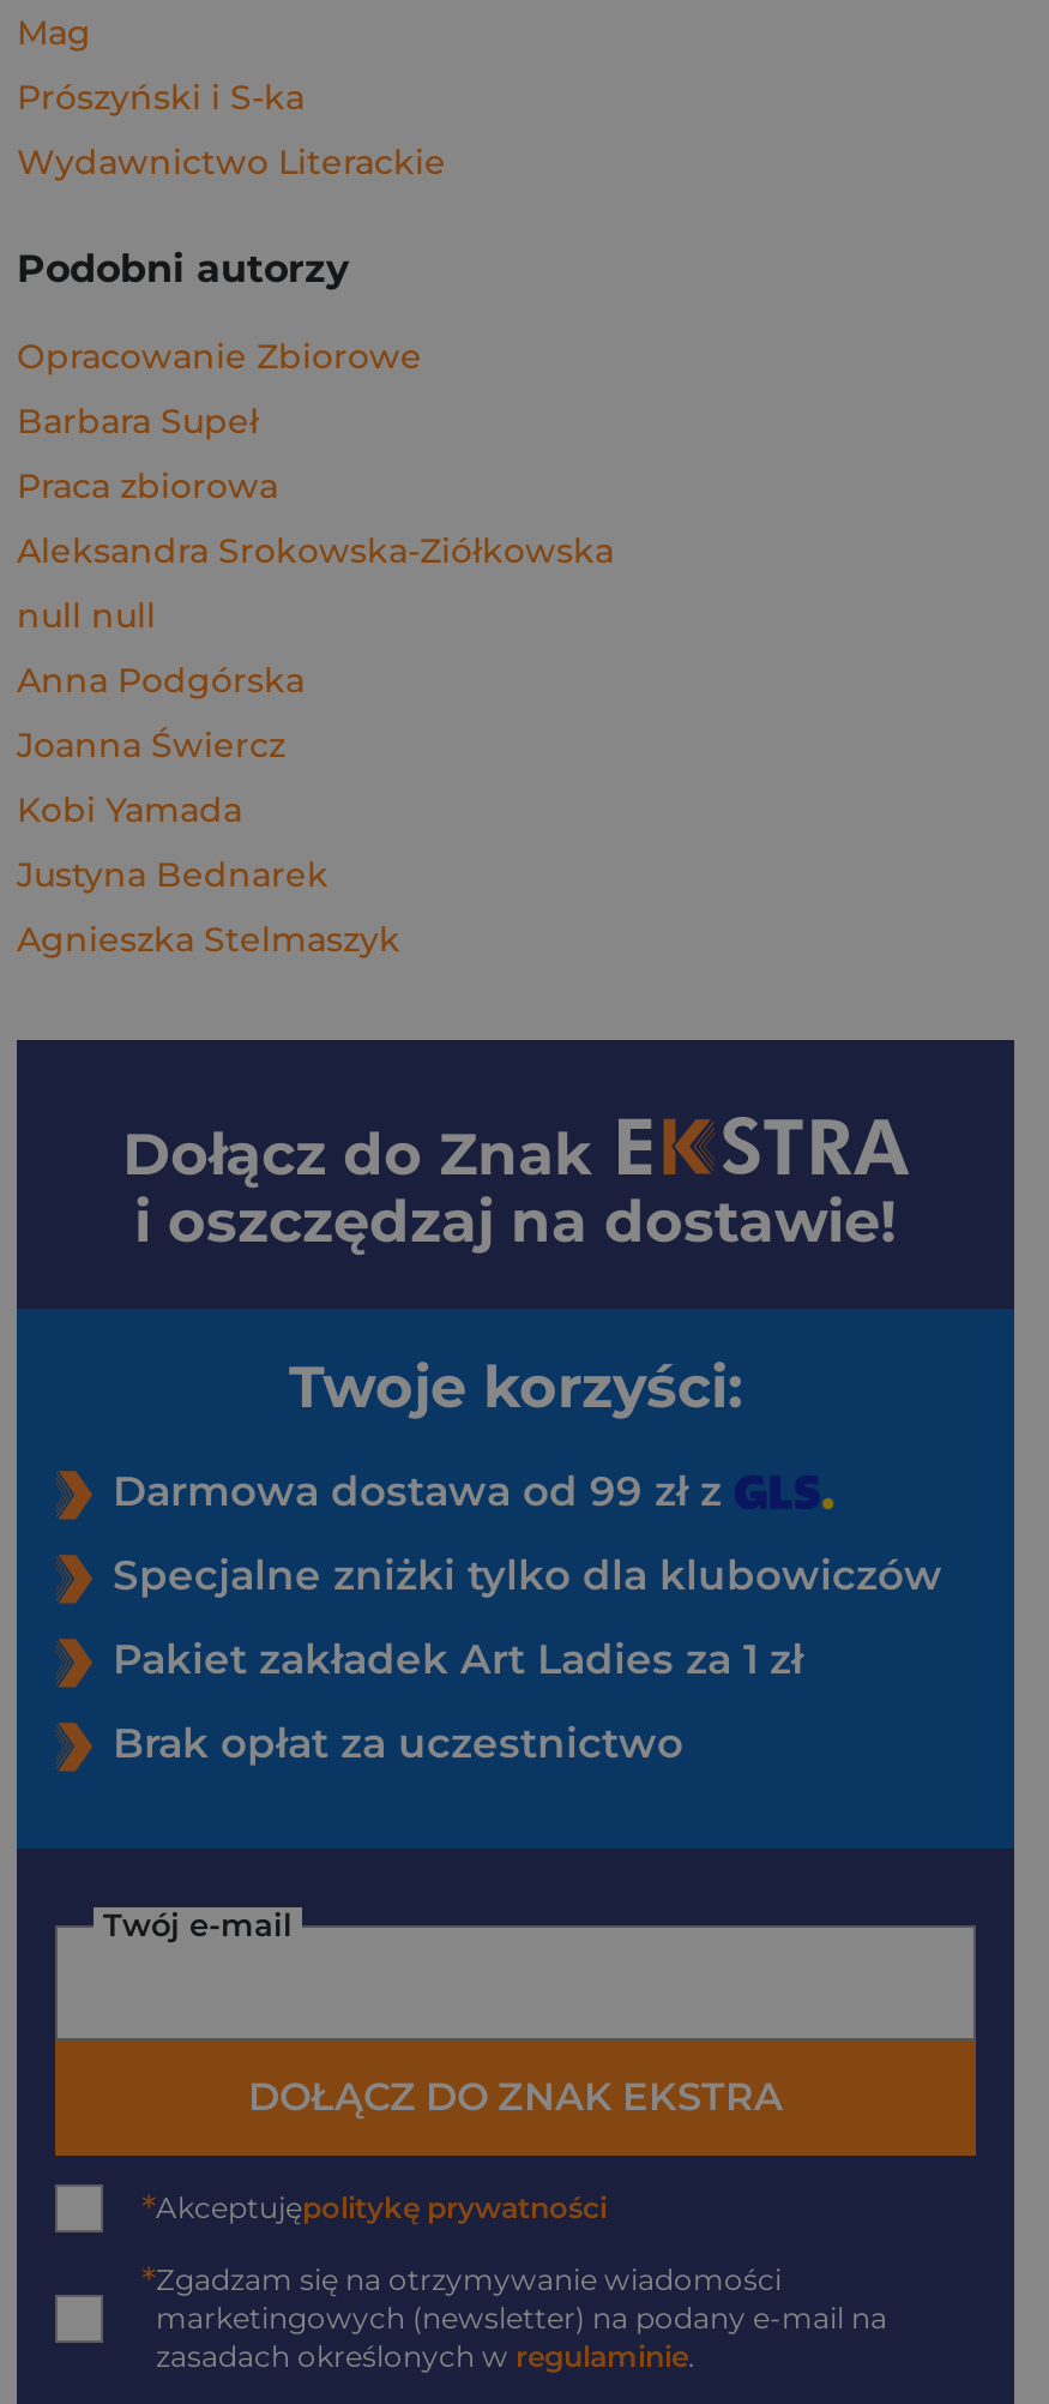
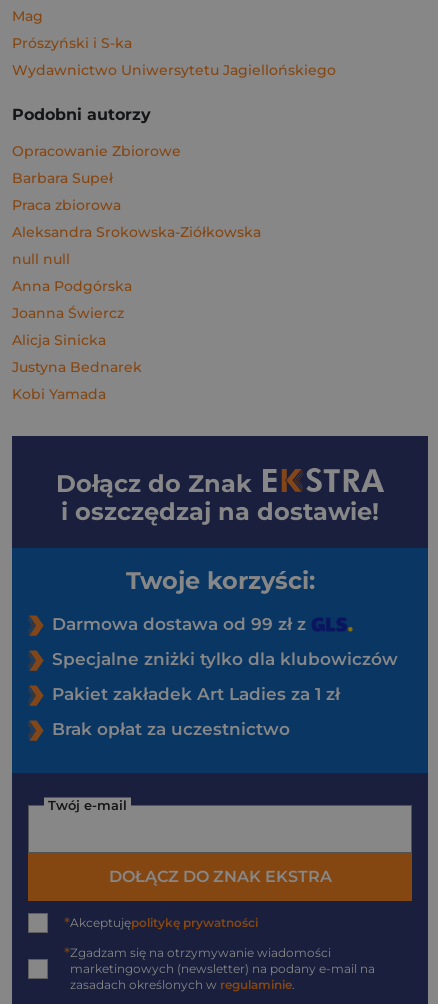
- Wydawnictwo Literackie
+ Wydawnictwo Uniwersytetu Jagiellońskiego

+ Alicja Sinicka

moved down: Kobi Yamada

- Agnieszka Stelmaszyk
